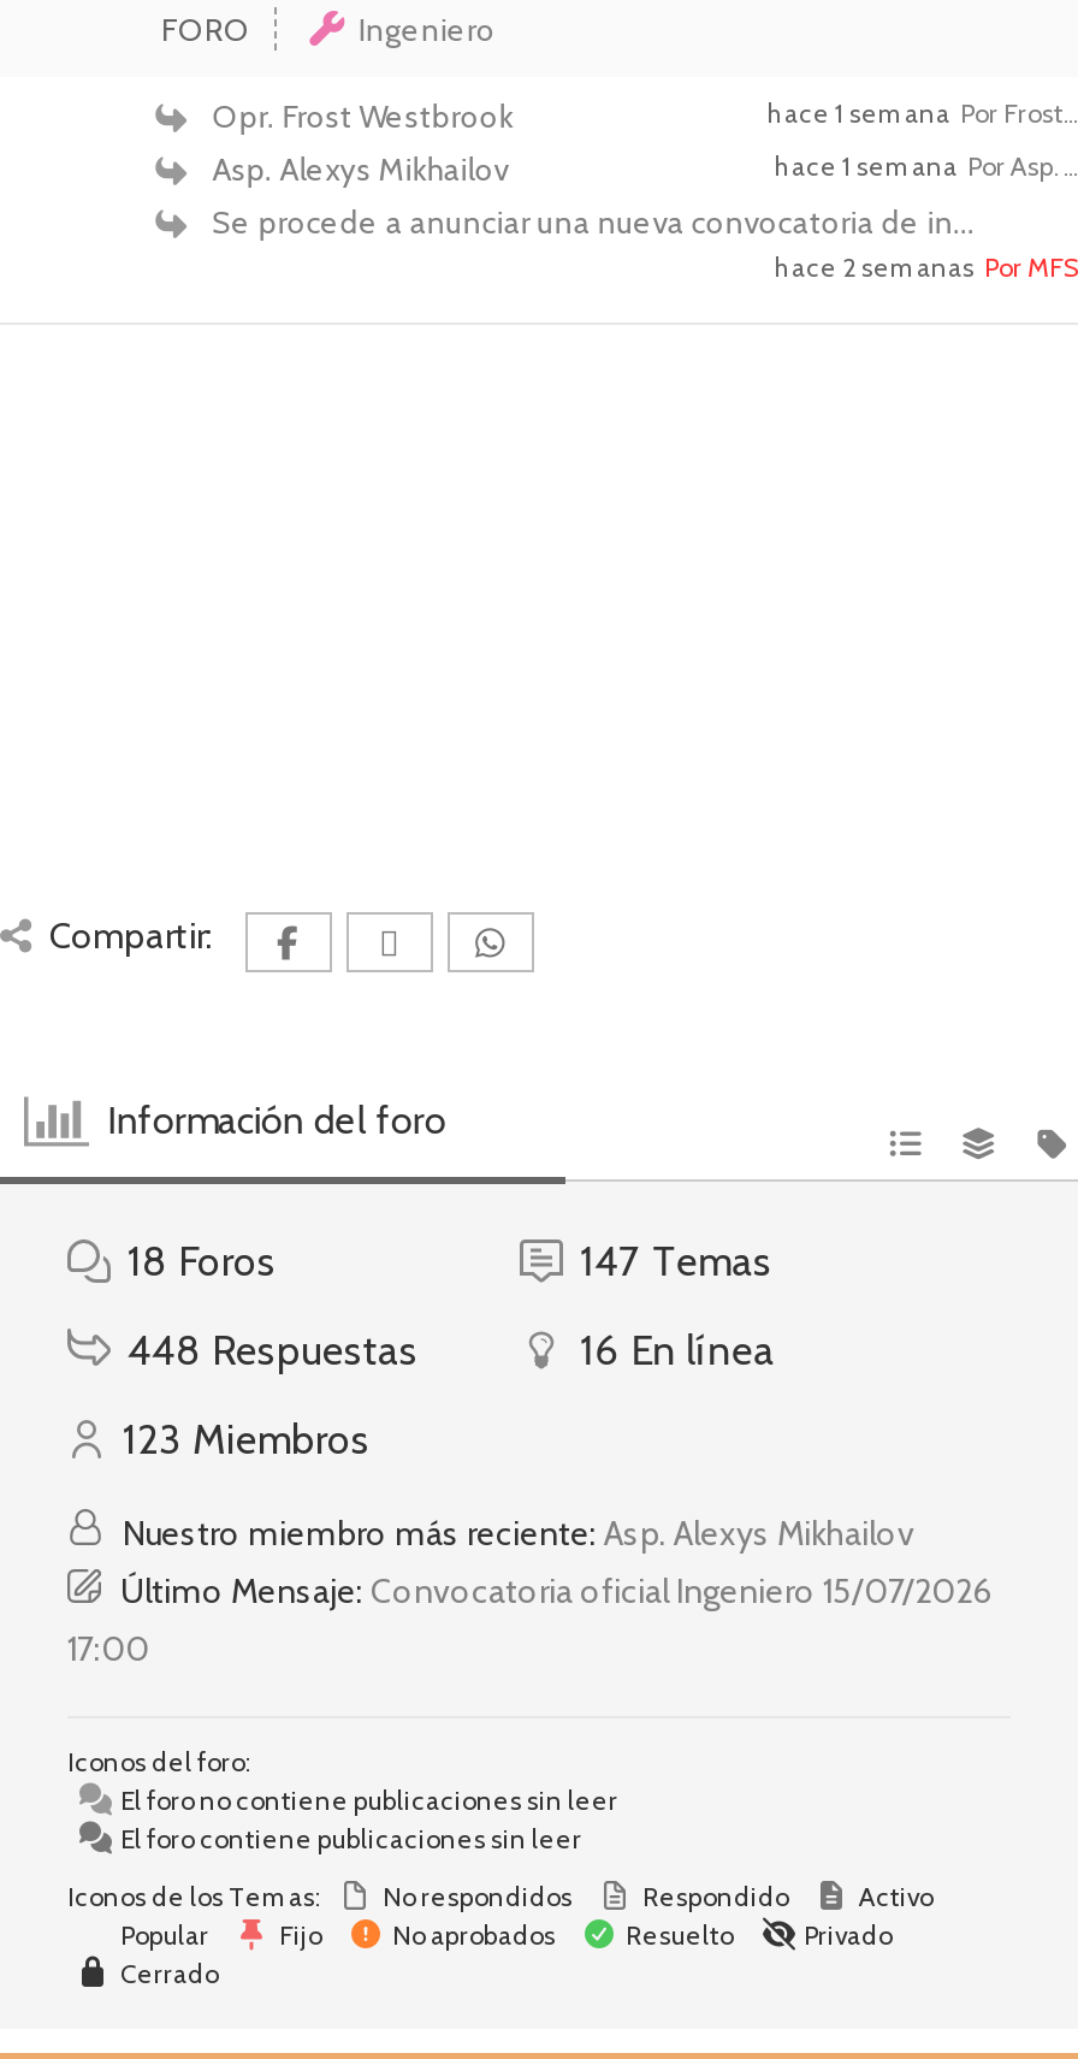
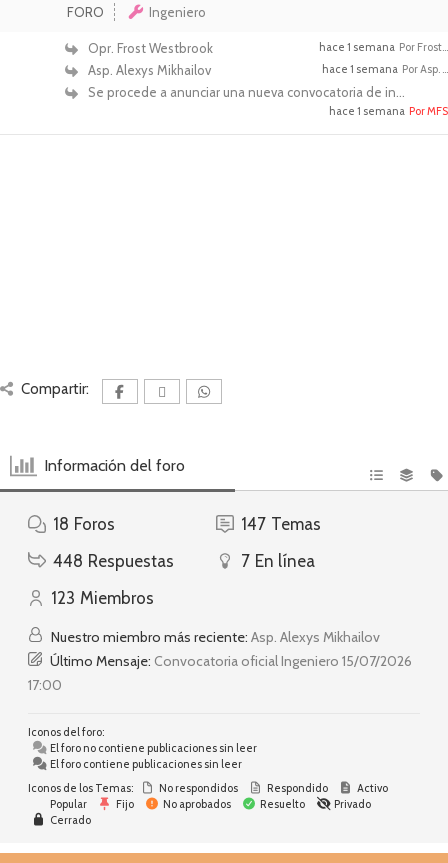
- hace 2 semanas Por MFS
+ hace 1 semana Por MFS

- 16 En línea
+ 7 En línea
